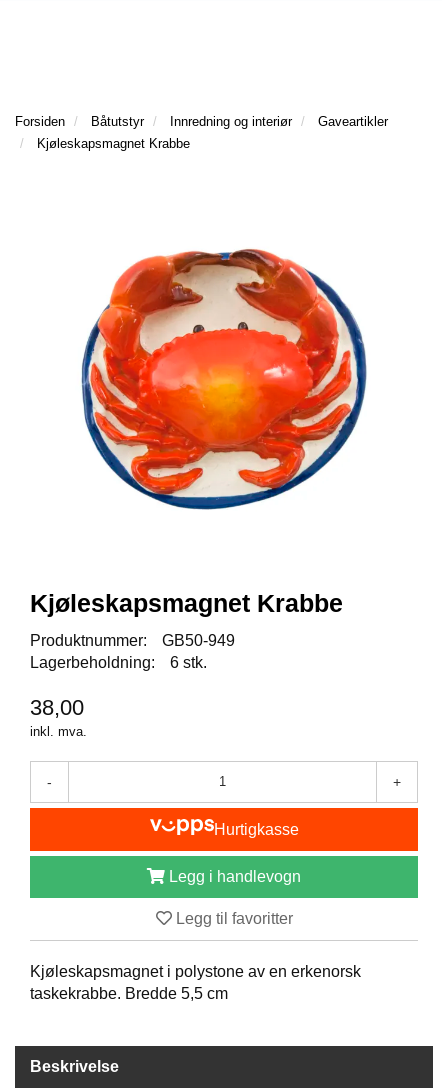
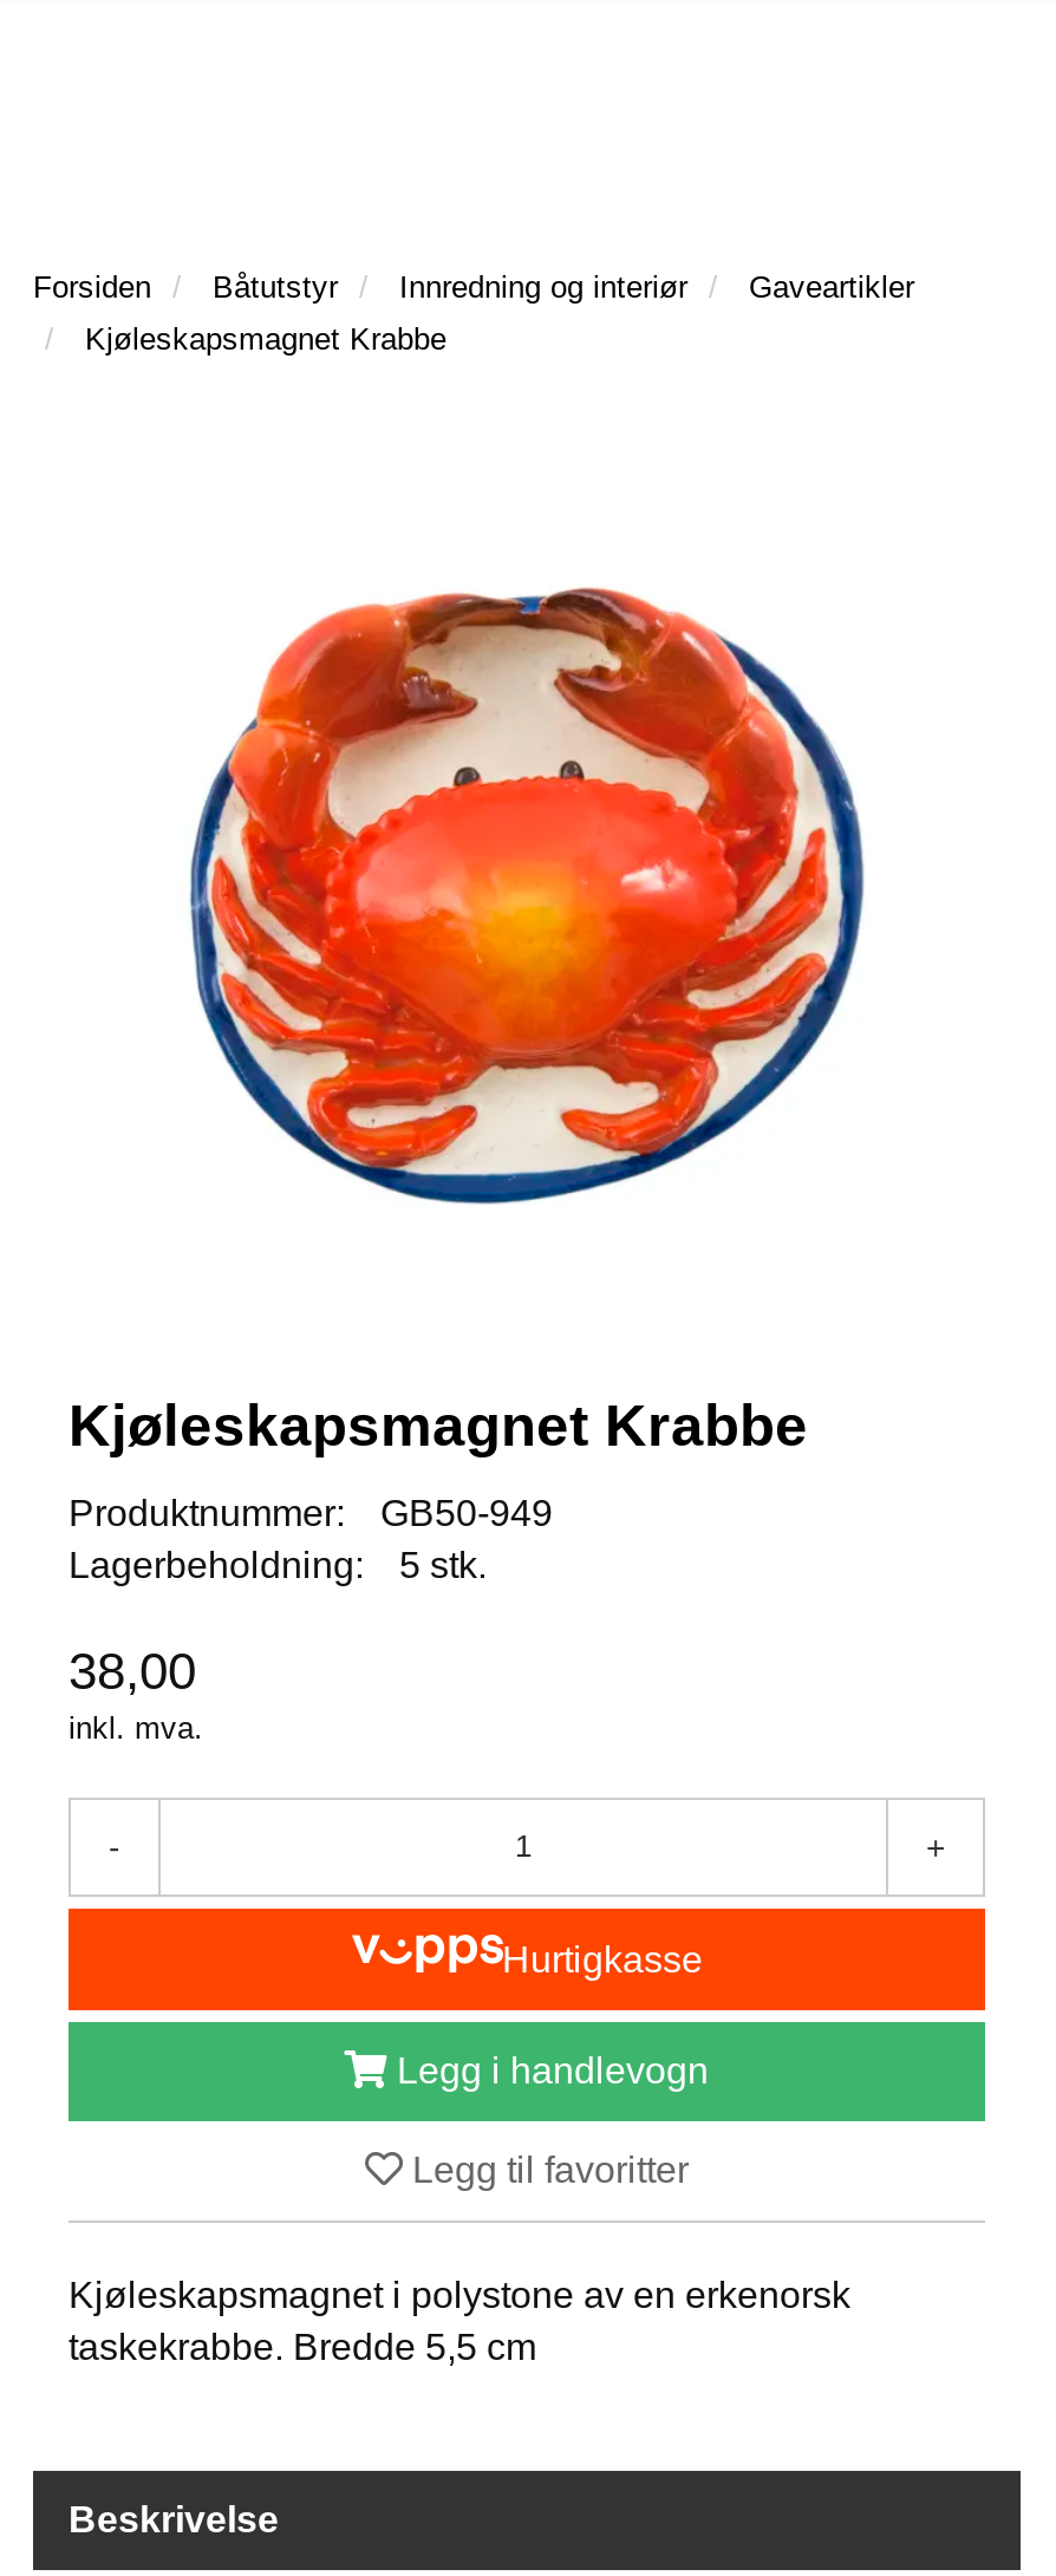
- Lagerbeholdning: 6 stk.
+ Lagerbeholdning: 5 stk.
